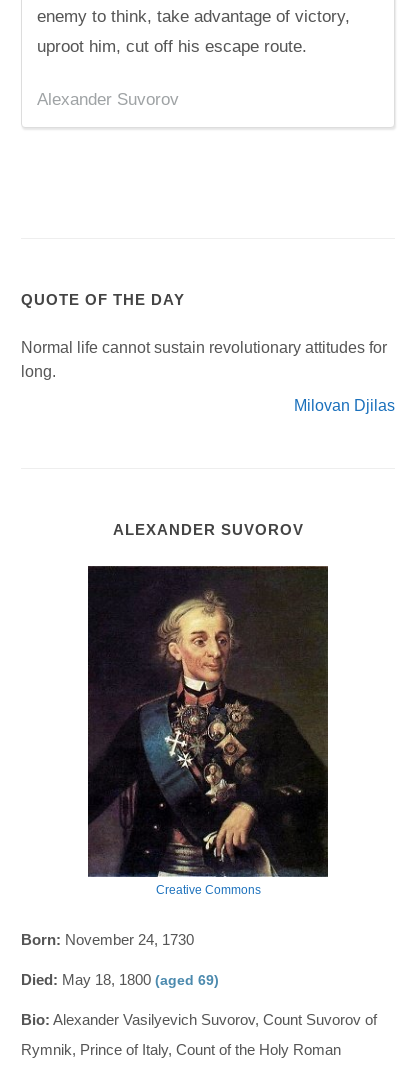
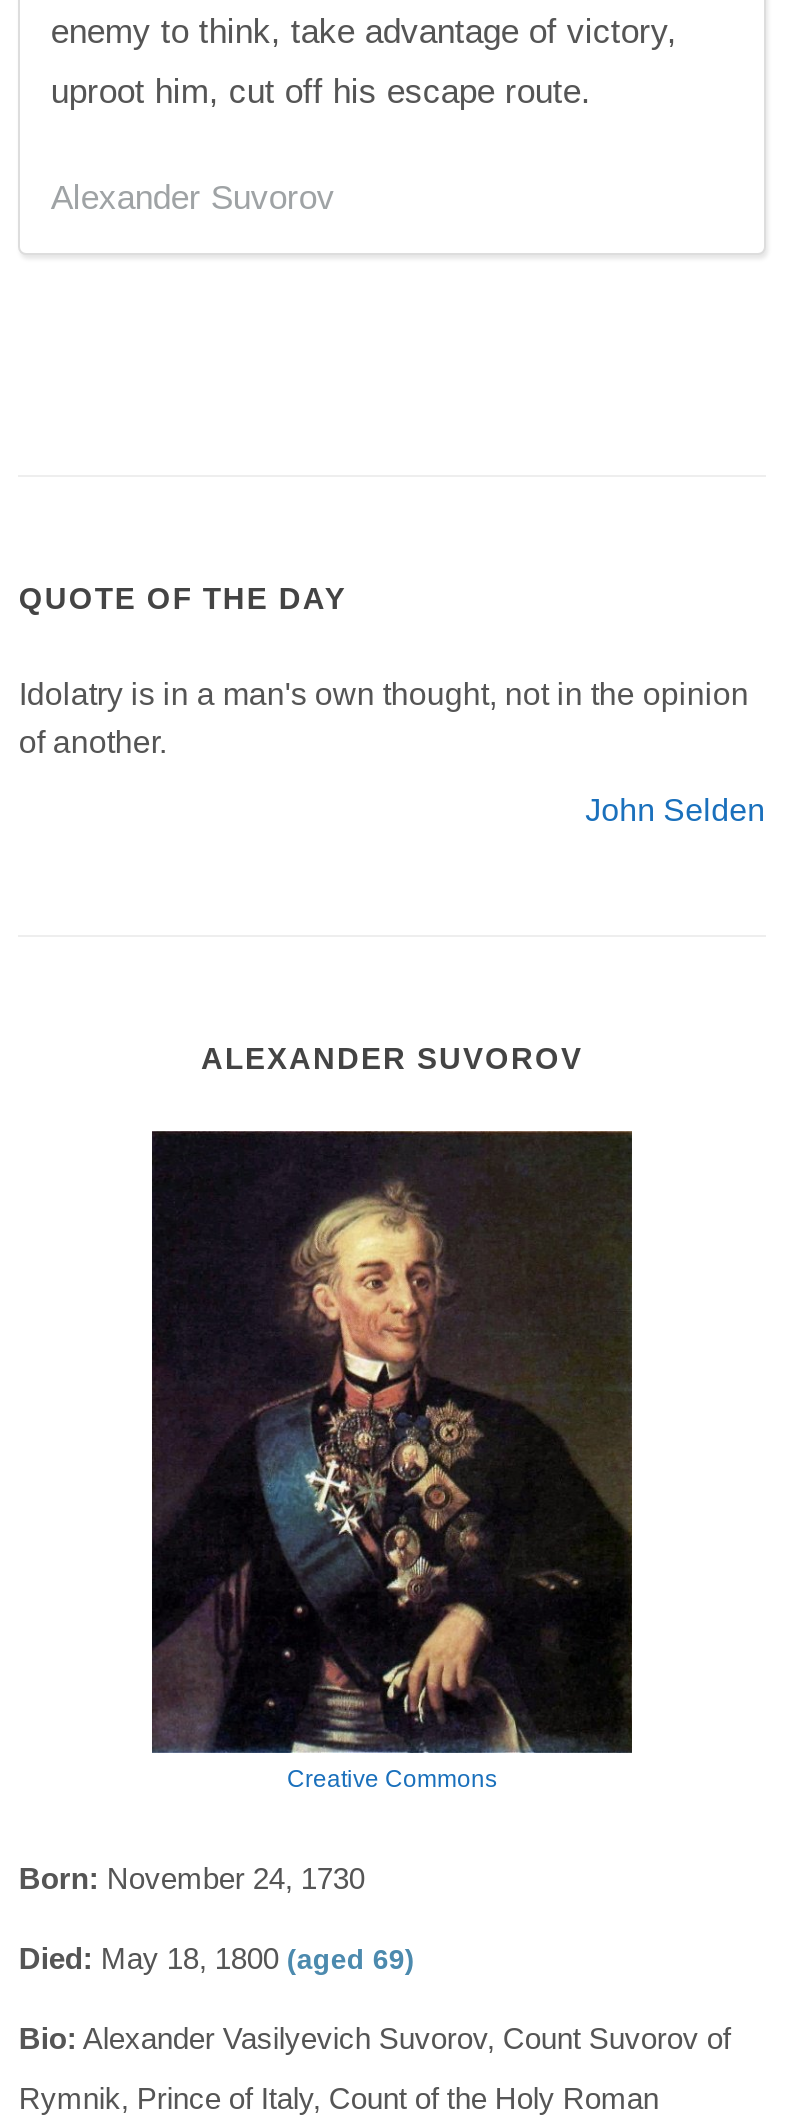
- Normal life cannot sustain revolutionary attitudes for
- long.
+ Idolatry is in a man's own thought, not in the opinion
+ of another.

- Milovan Djilas
+ John Selden
